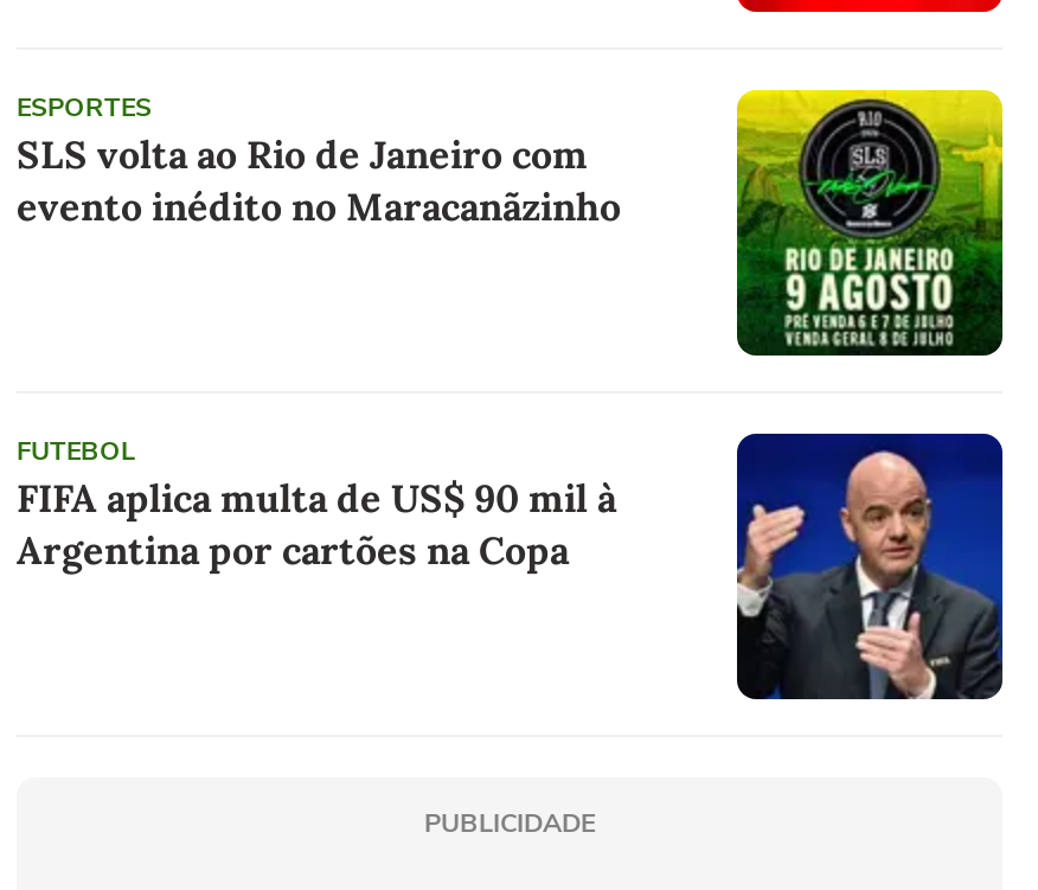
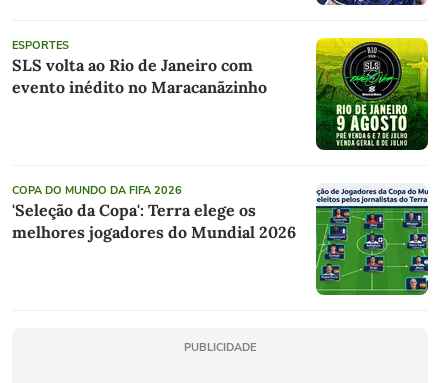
- FUTEBOL
- FIFA aplica multa de US$ 90 mil à
- Argentina por cartões na Copa
+ COPA DO MUNDO DA FIFA 2026
+ 'Seleção da Copa': Terra elege os
+ melhores jogadores do Mundial 2026

- [image]
+ [image]
